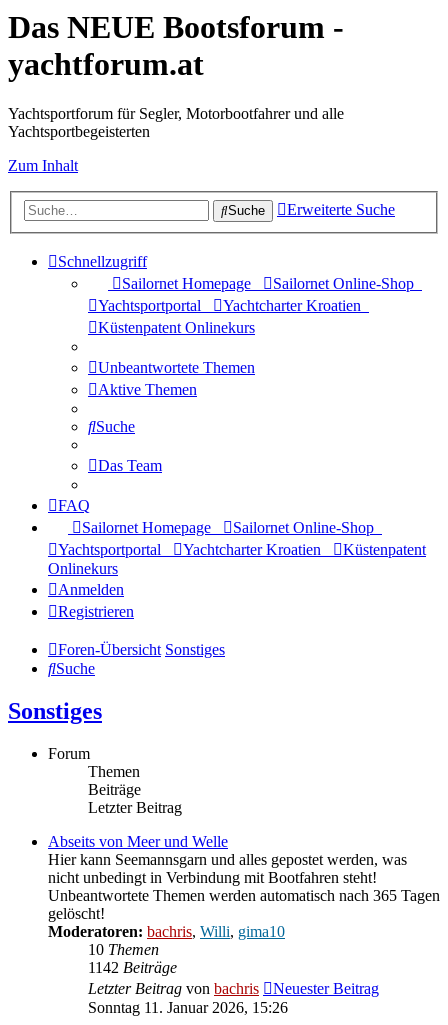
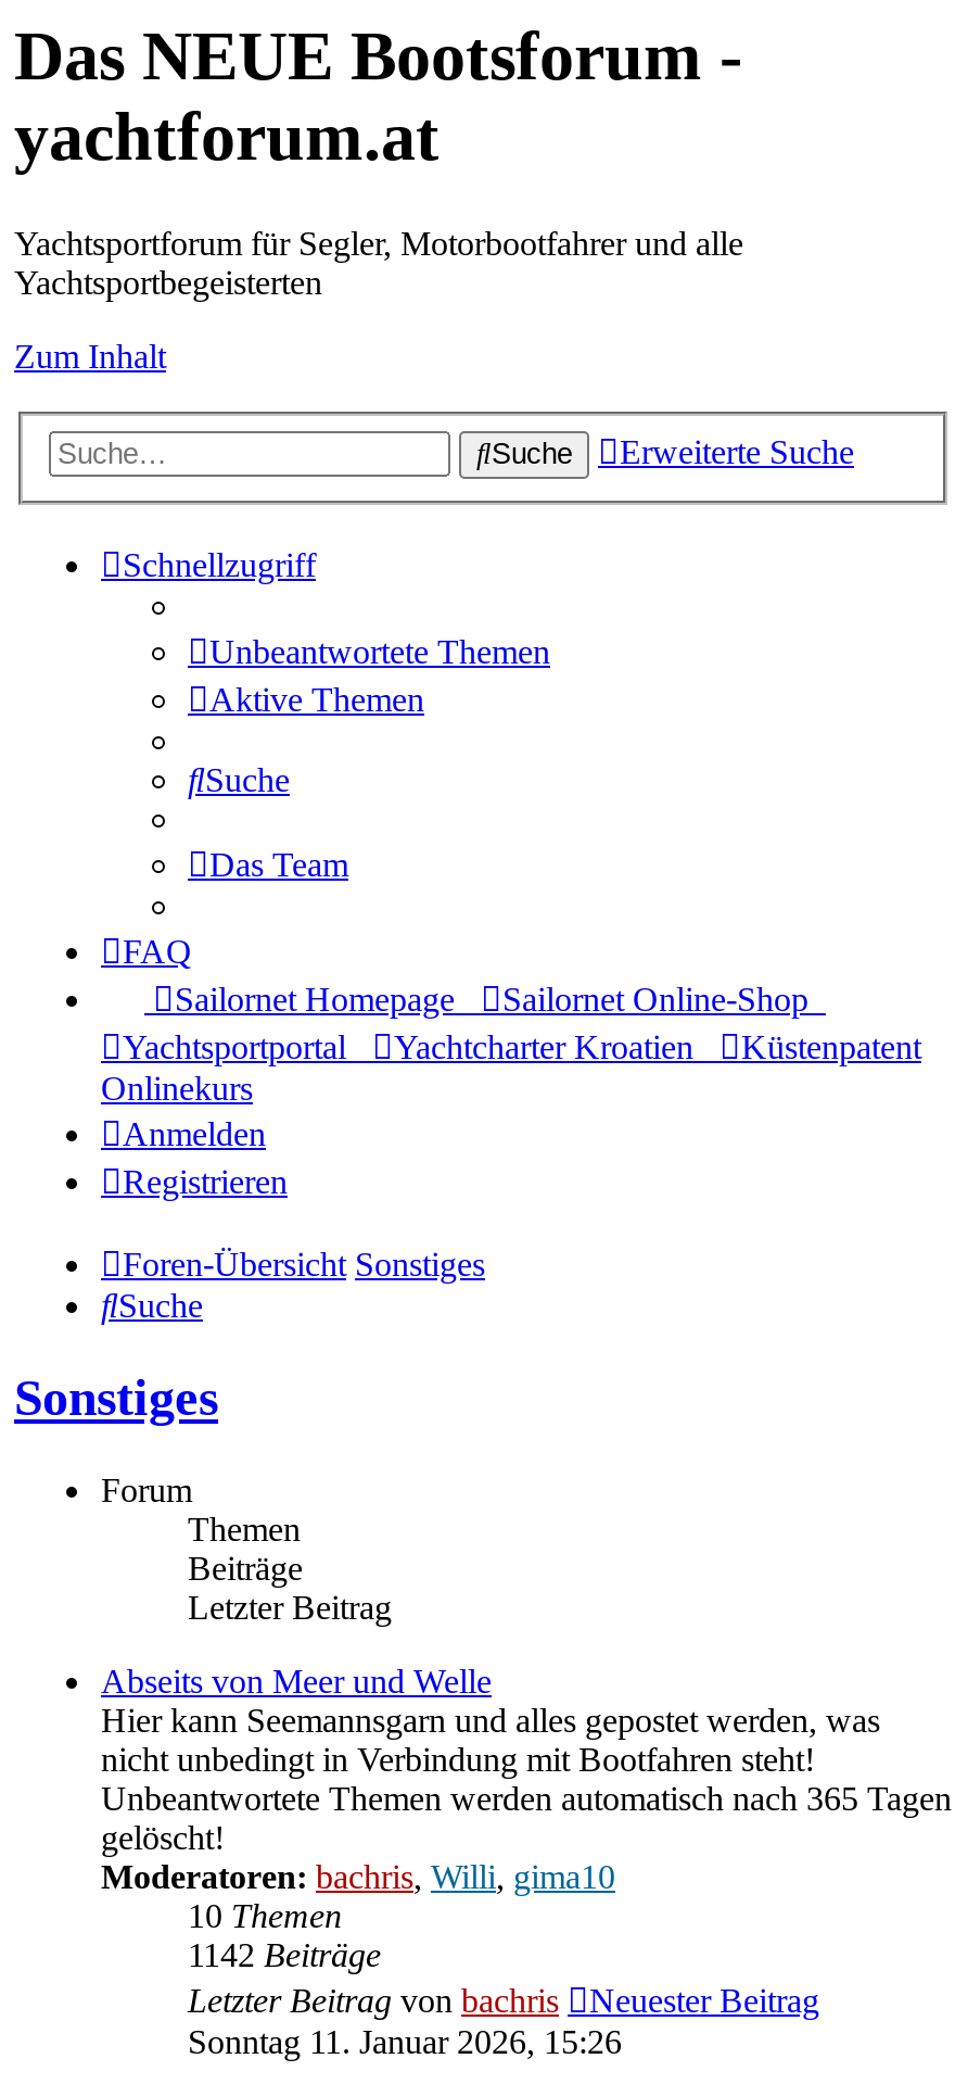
- Sailornet Homepage
- Sailornet Online-Shop
- Yachtsportportal
- Yachtcharter Kroatien
- Küstenpatent Onlinekurs
